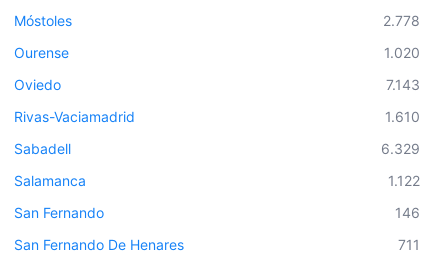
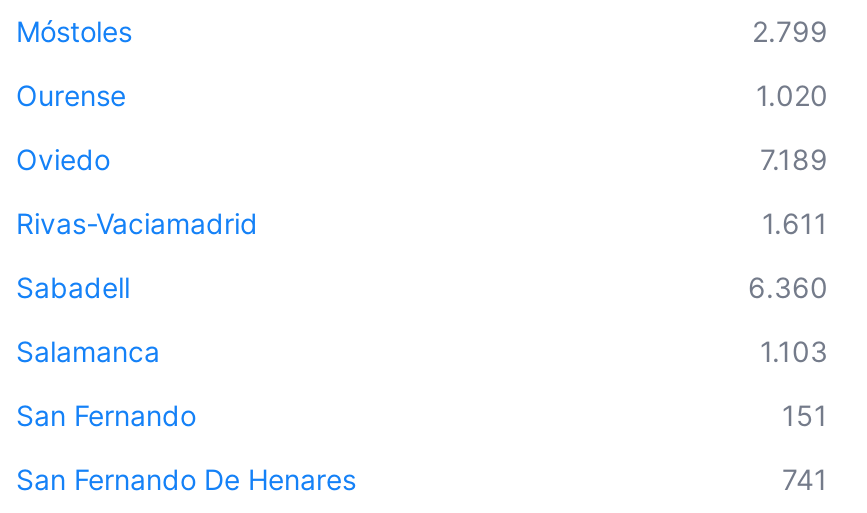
- 2.778
+ 2.799

- 7.143
+ 7.189

- 1.610
+ 1.611

- 6.329
+ 6.360

- 1.122
+ 1.103

- 146
+ 151

- 711
+ 741
